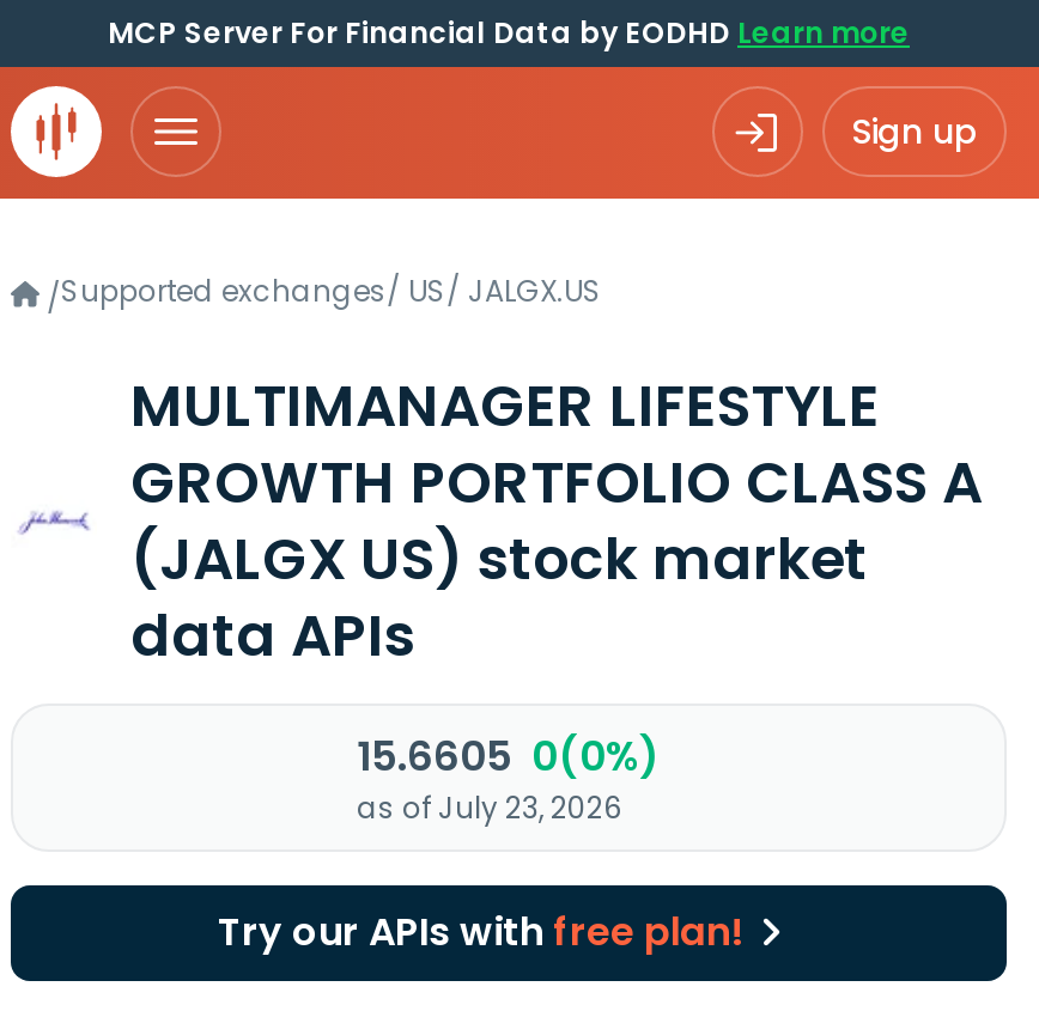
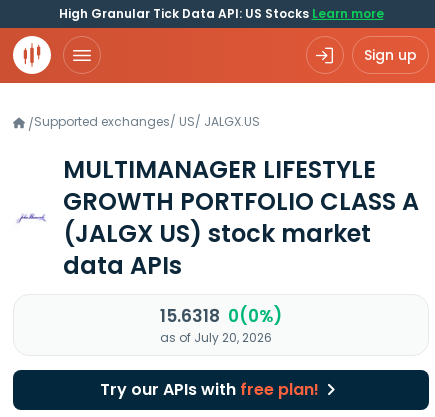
- MCP Server For Financial Data by EODHD Learn more
+ High Granular Tick Data API: US Stocks Learn more

- 15.6605 0(0%)
+ 15.6318 0(0%)

- as of July 23, 2026
+ as of July 20, 2026
